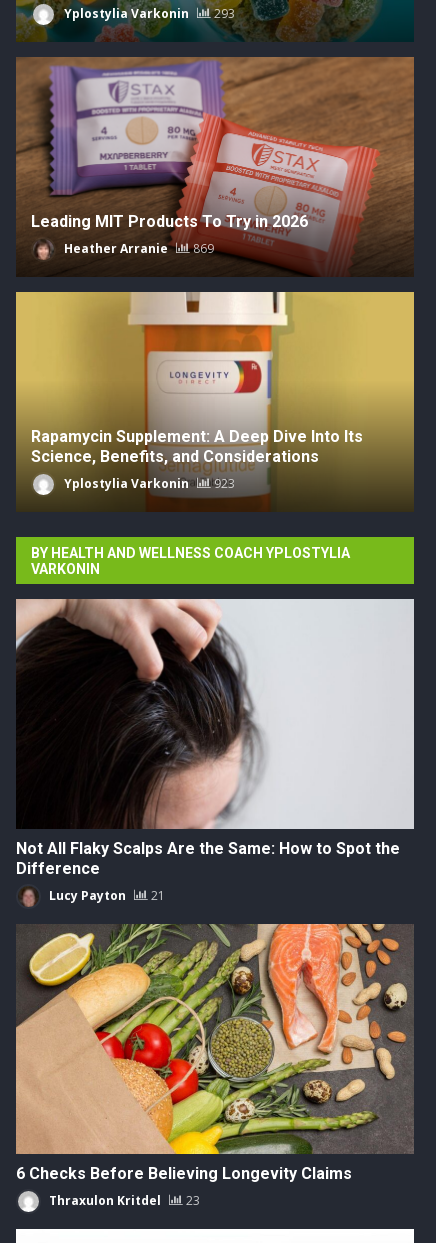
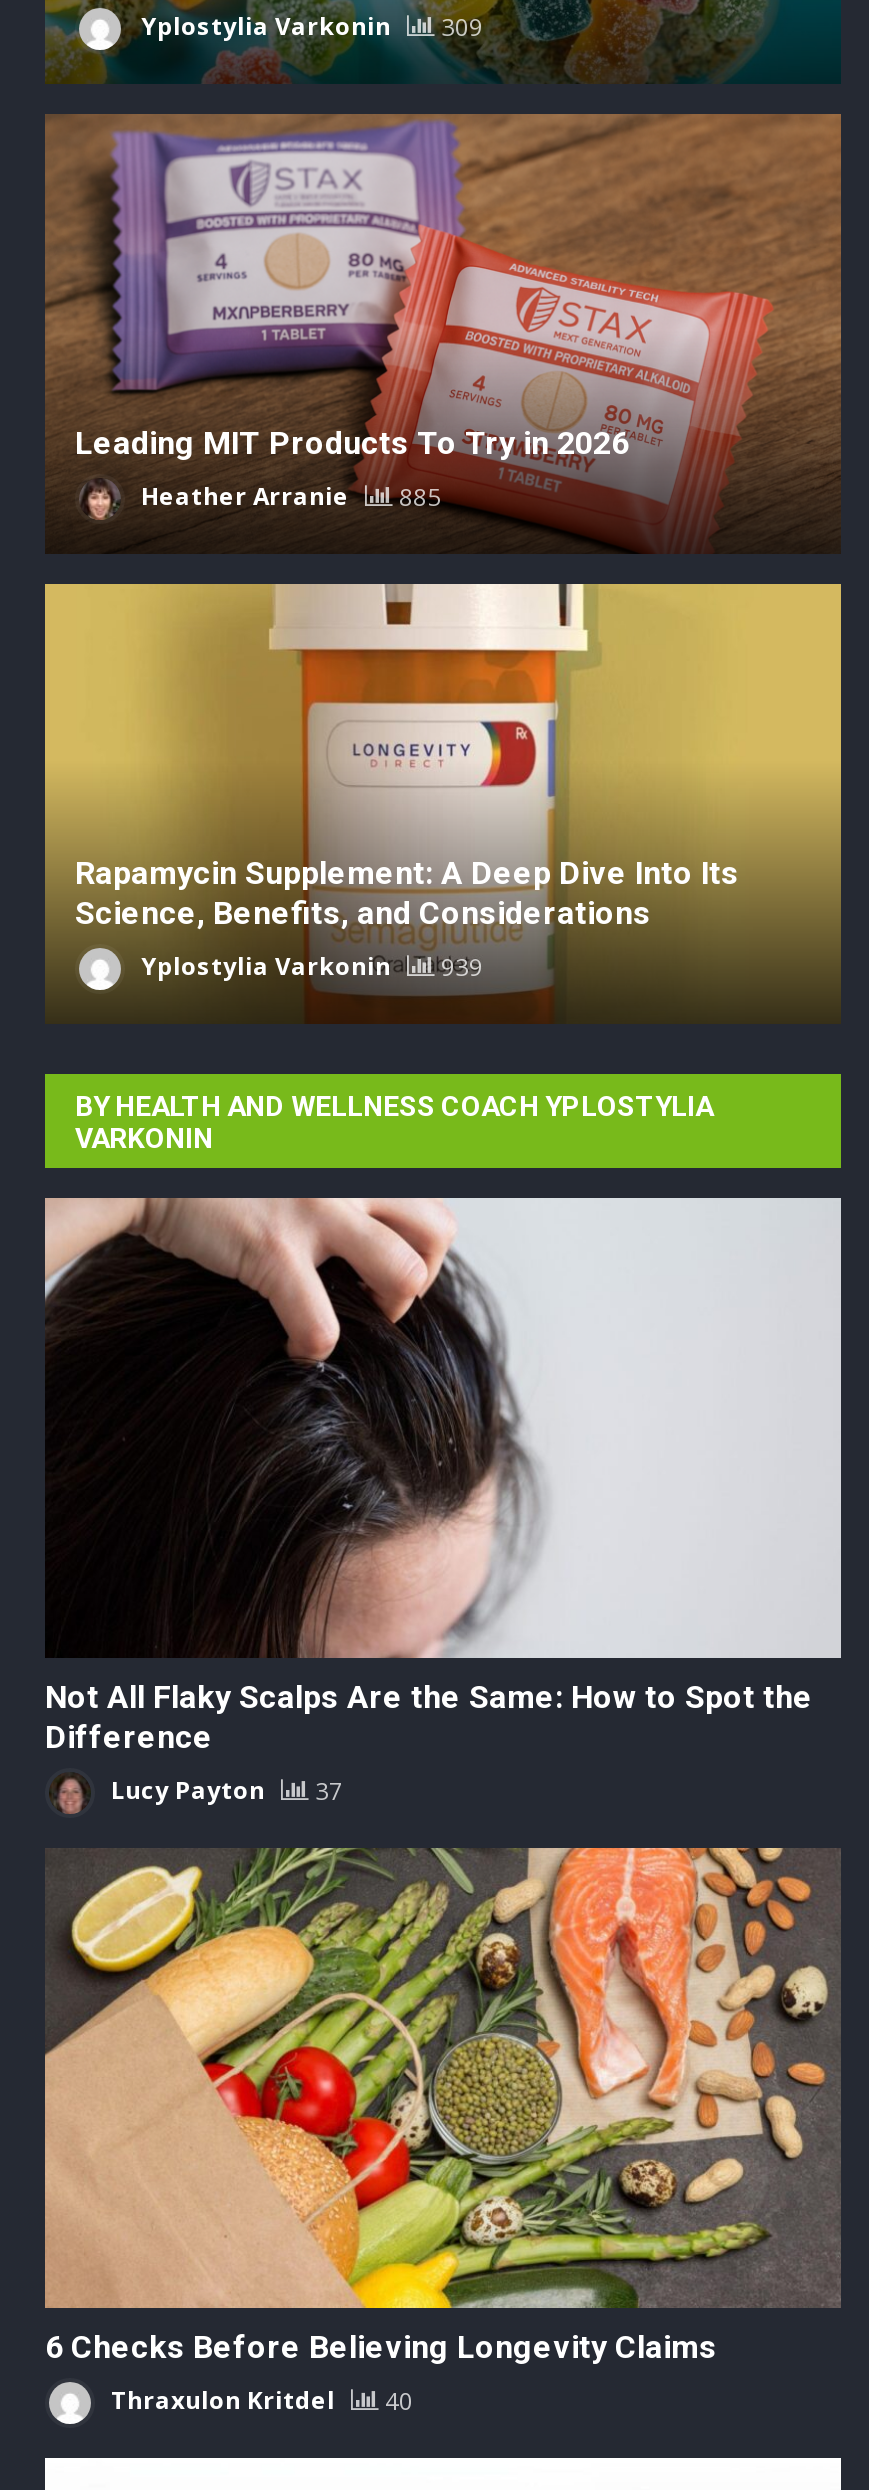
- Yplostylia Varkonin 293
+ Yplostylia Varkonin 309

- Heather Arranie 869
+ Heather Arranie 885

- Yplostylia Varkonin 923
+ Yplostylia Varkonin 939

- Lucy Payton 21
+ Lucy Payton 37

- Thraxulon Kritdel 23
+ Thraxulon Kritdel 40
